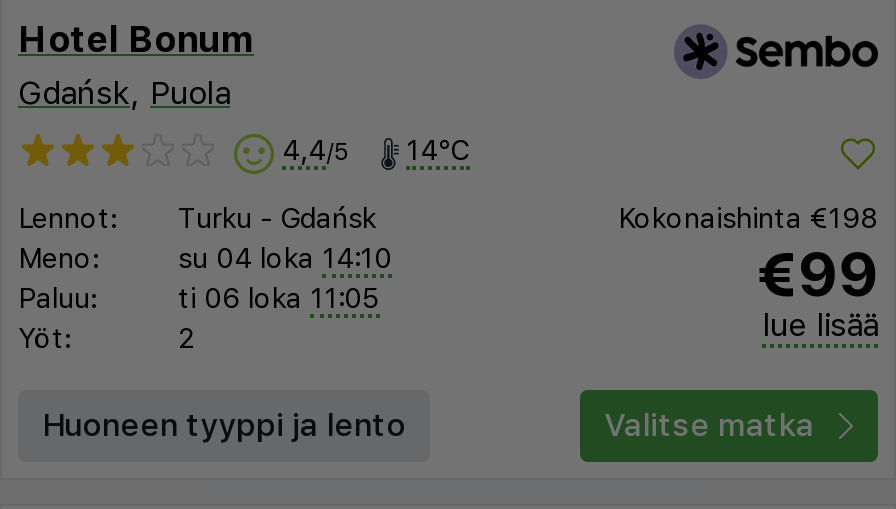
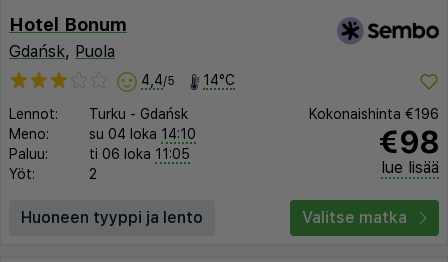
- Kokonaishinta €198
+ Kokonaishinta €196

- €99
+ €98
